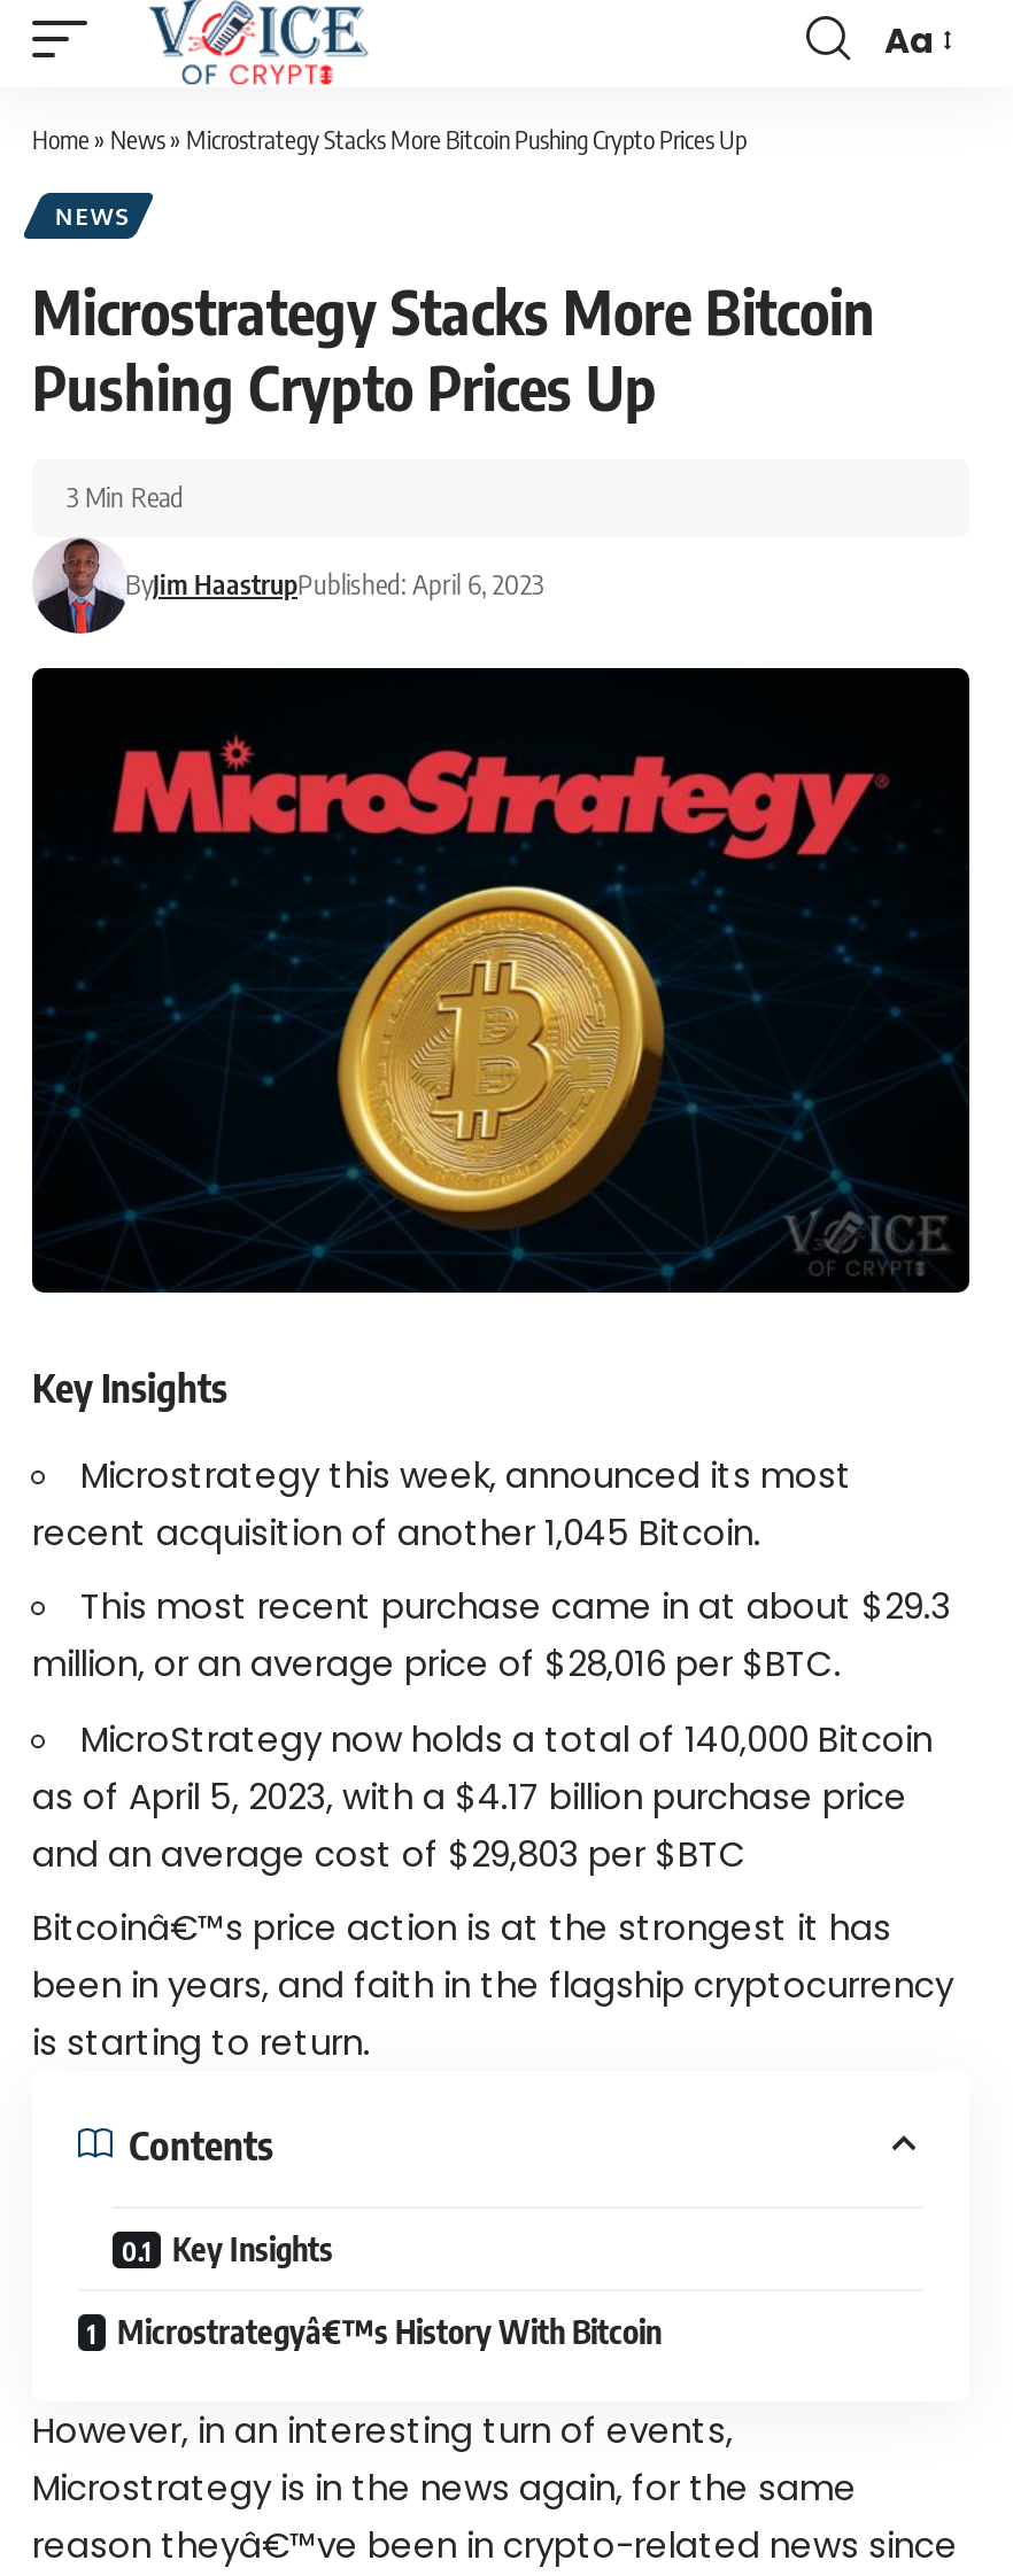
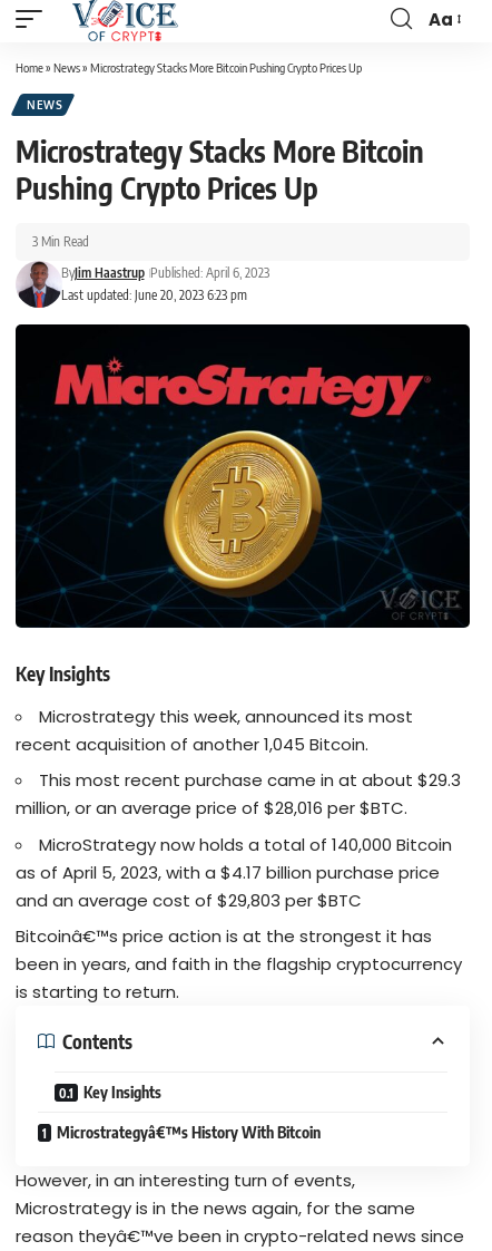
+ Last updated: June 20, 2023 6:23 pm
